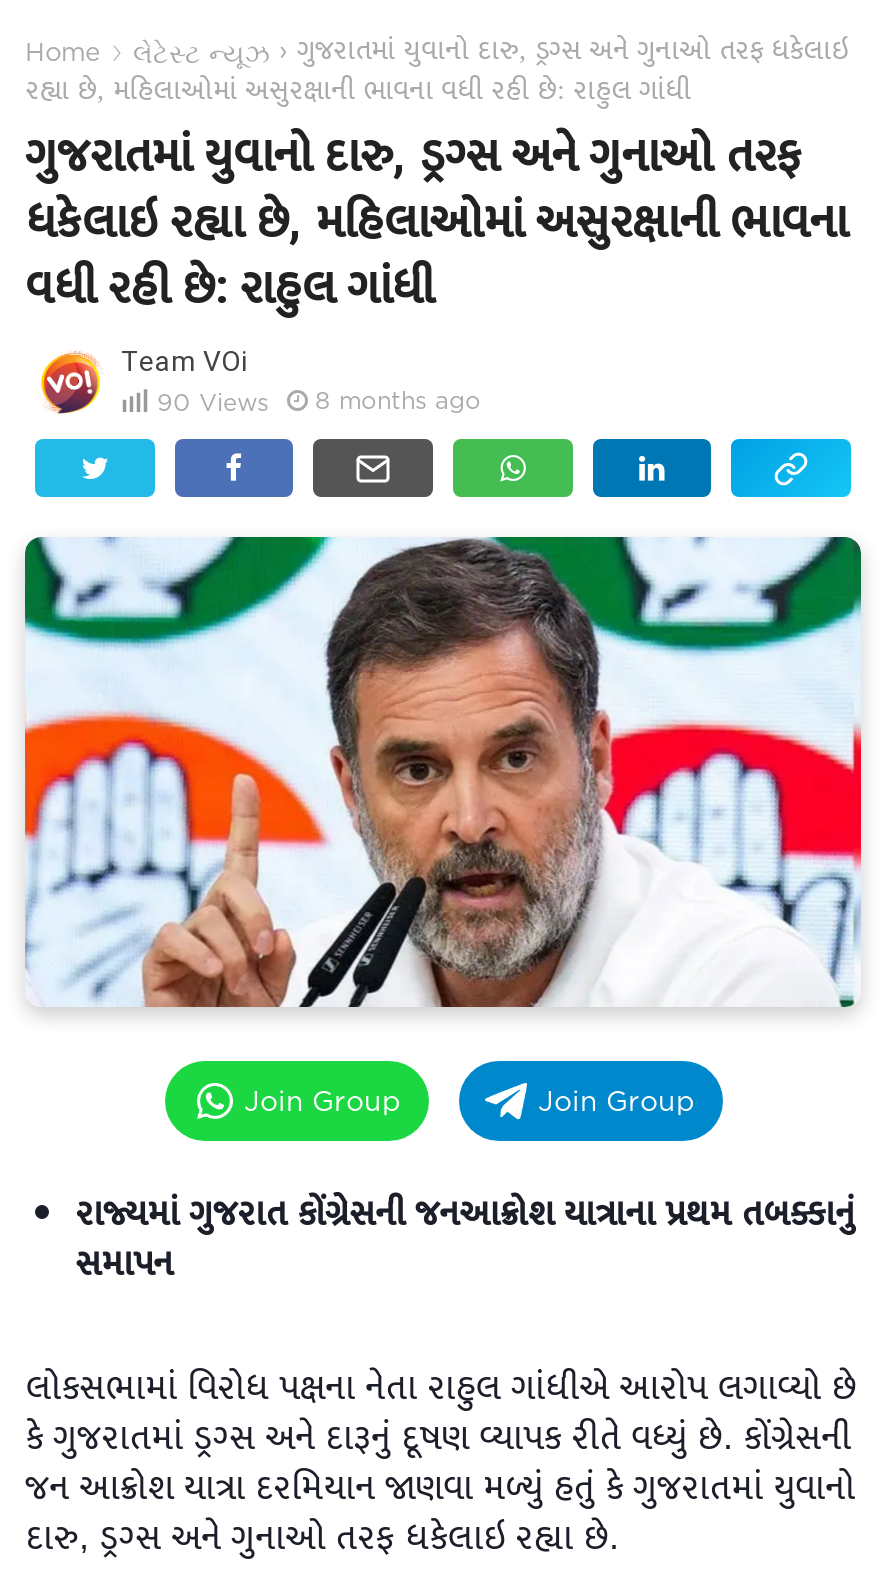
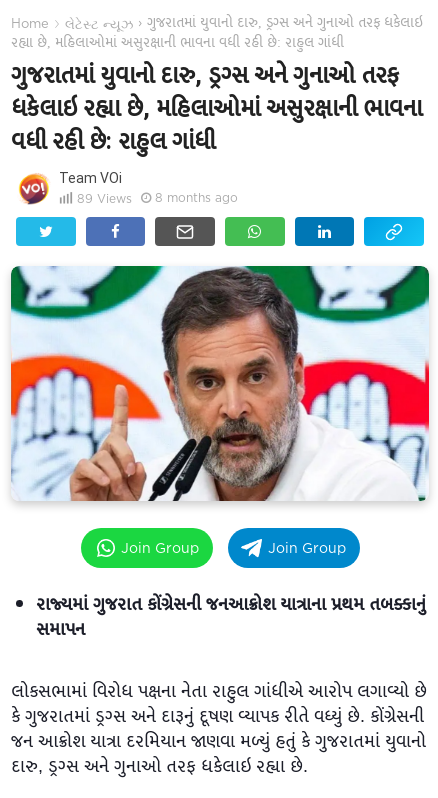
- 90 Views 8 months ago
+ 89 Views 8 months ago
